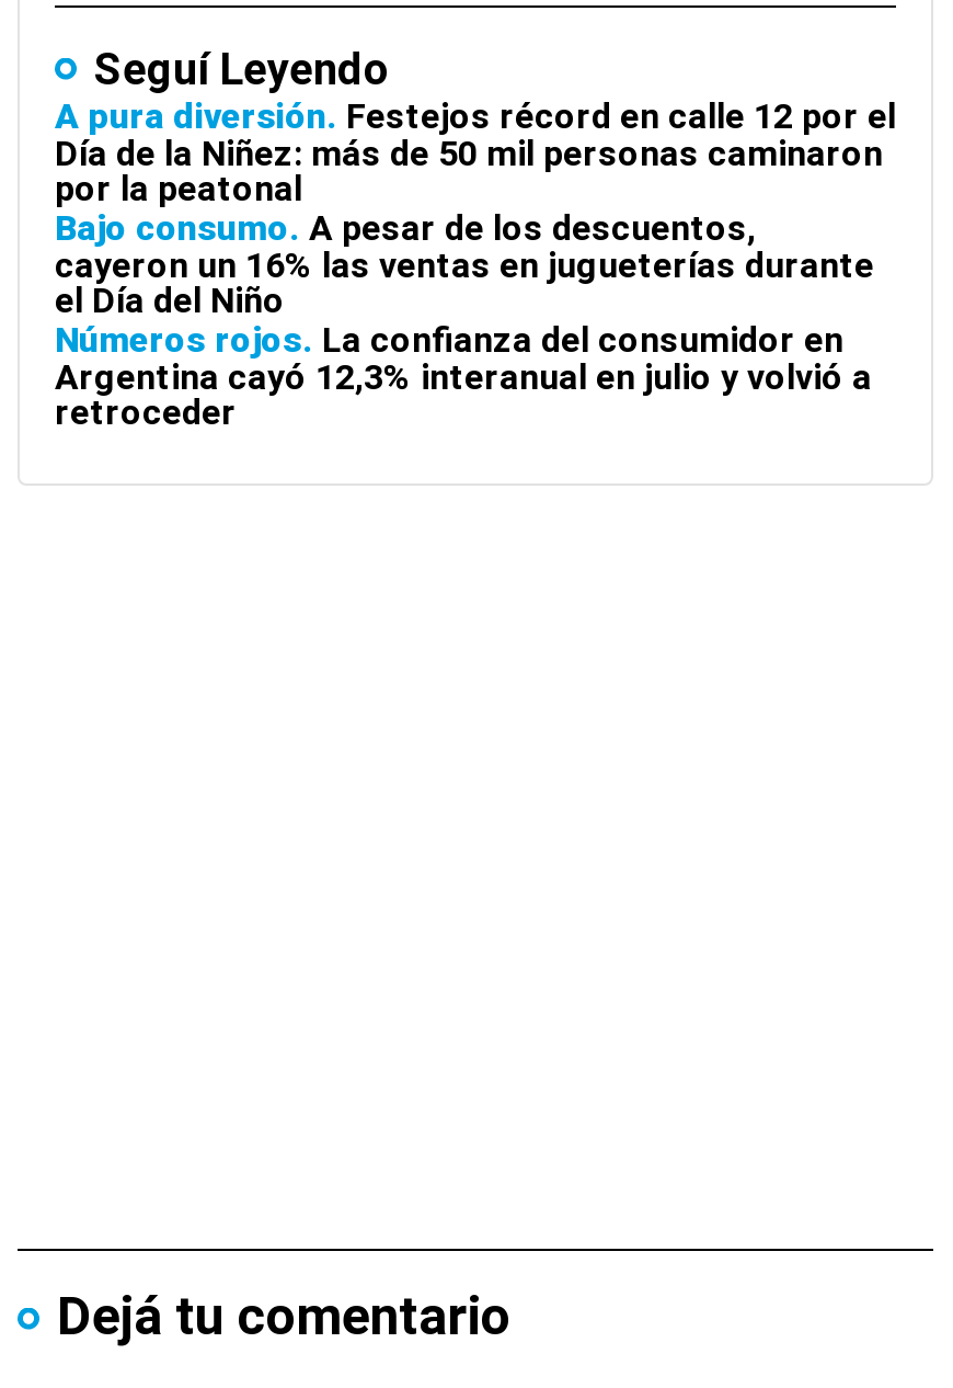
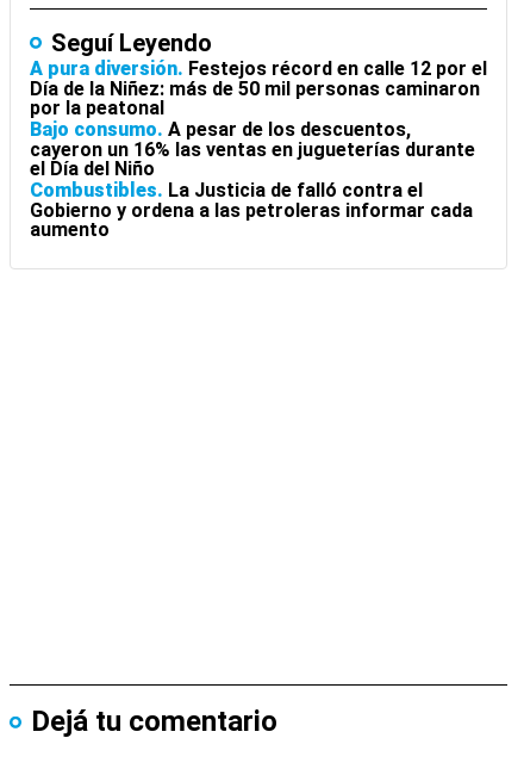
- Números rojos La confianza del consumidor en
- Argentina cayó 12,3% interanual en julio y volvió a
- retroceder
+ Combustibles La Justicia de falló contra el
+ Gobierno y ordena a las petroleras informar cada
+ aumento
